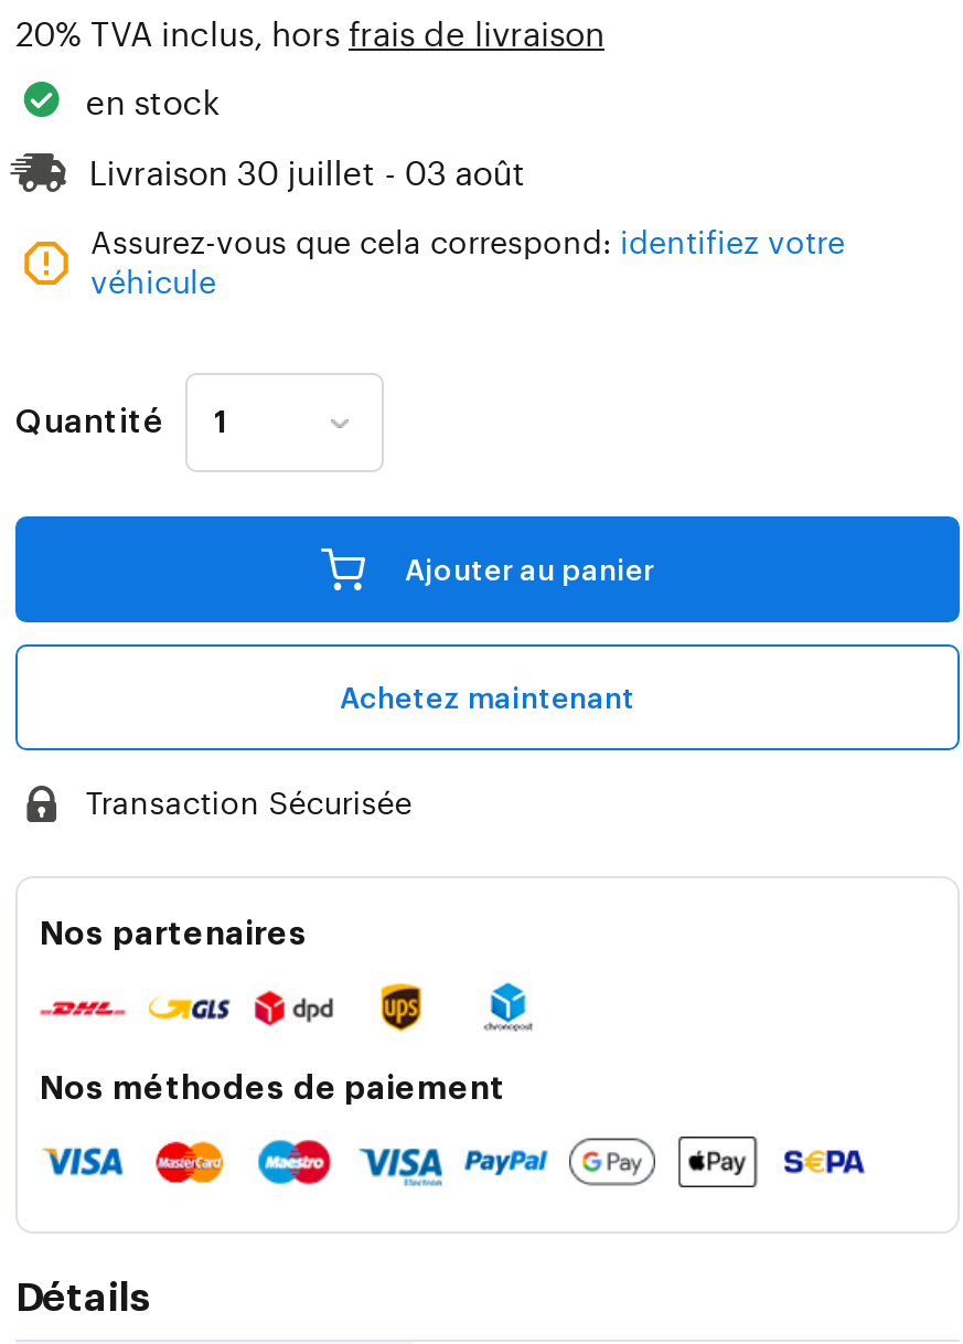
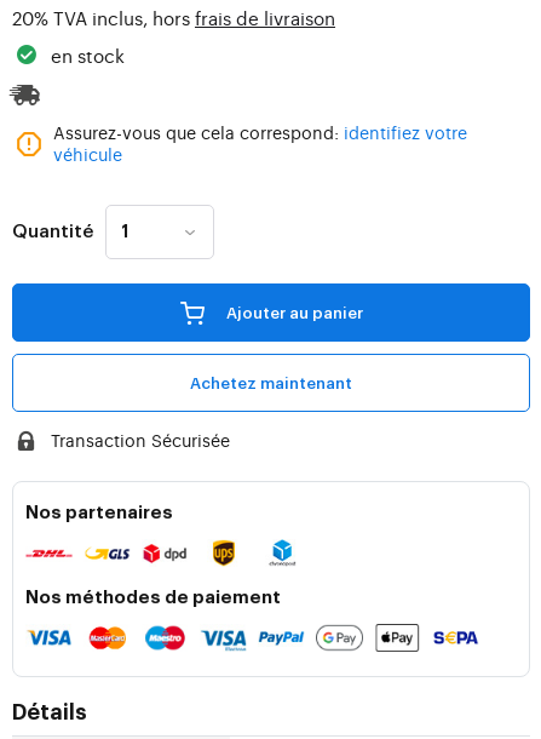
- Livraison 30 juillet - 03 août
